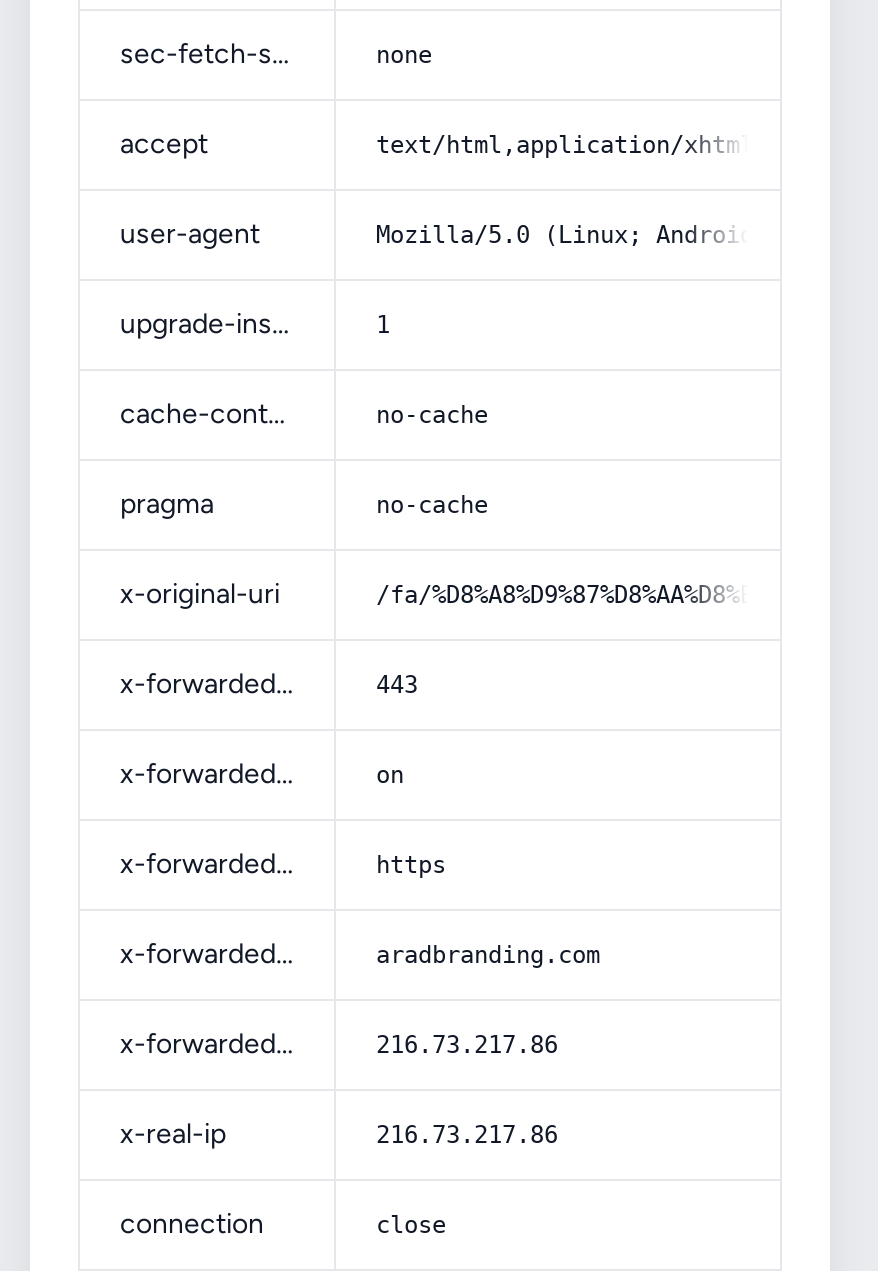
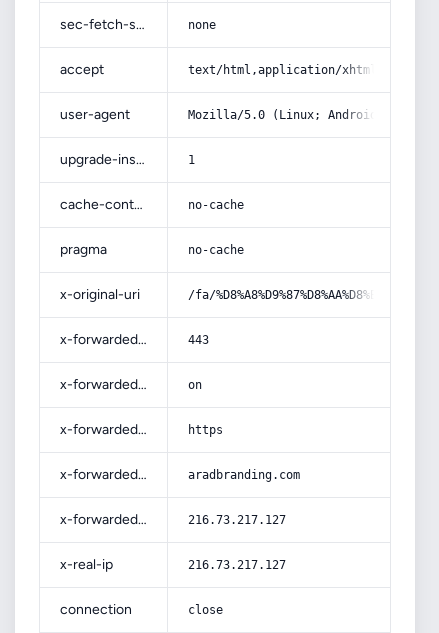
- 216.73.217.86
+ 216.73.217.127

- 216.73.217.86
+ 216.73.217.127
